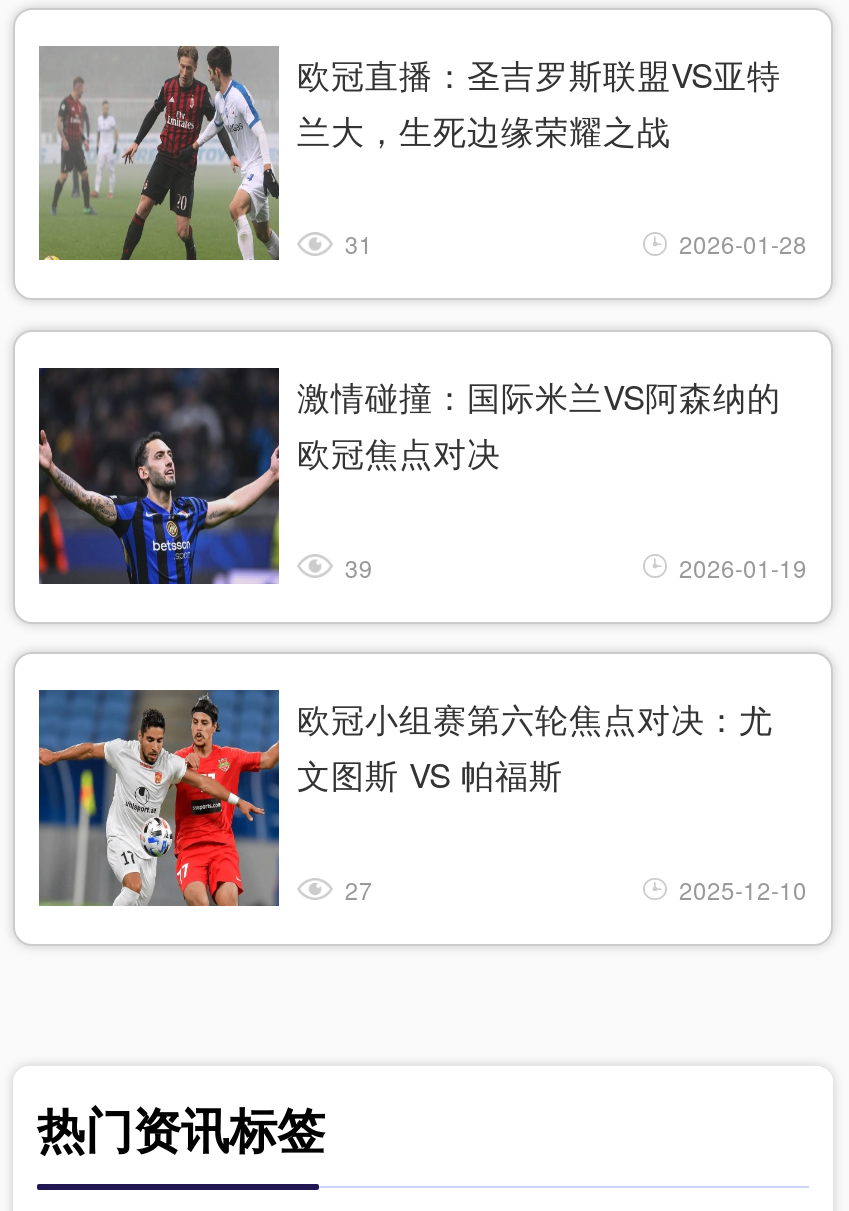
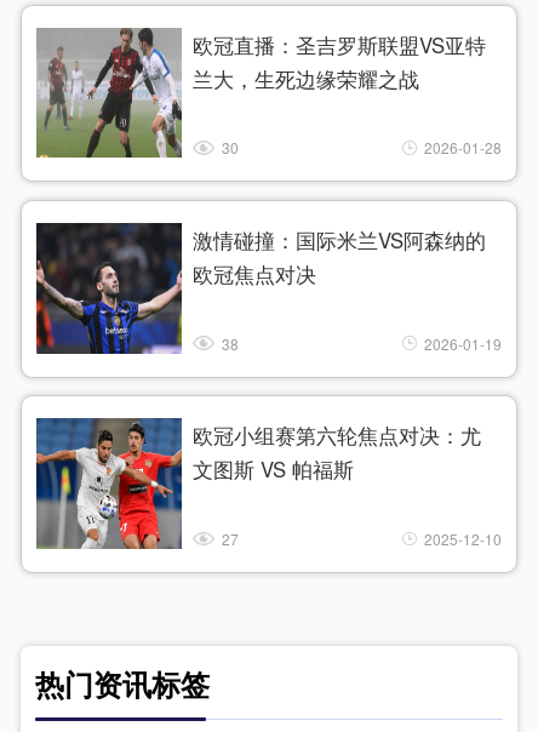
- 31
+ 30

- 39
+ 38
